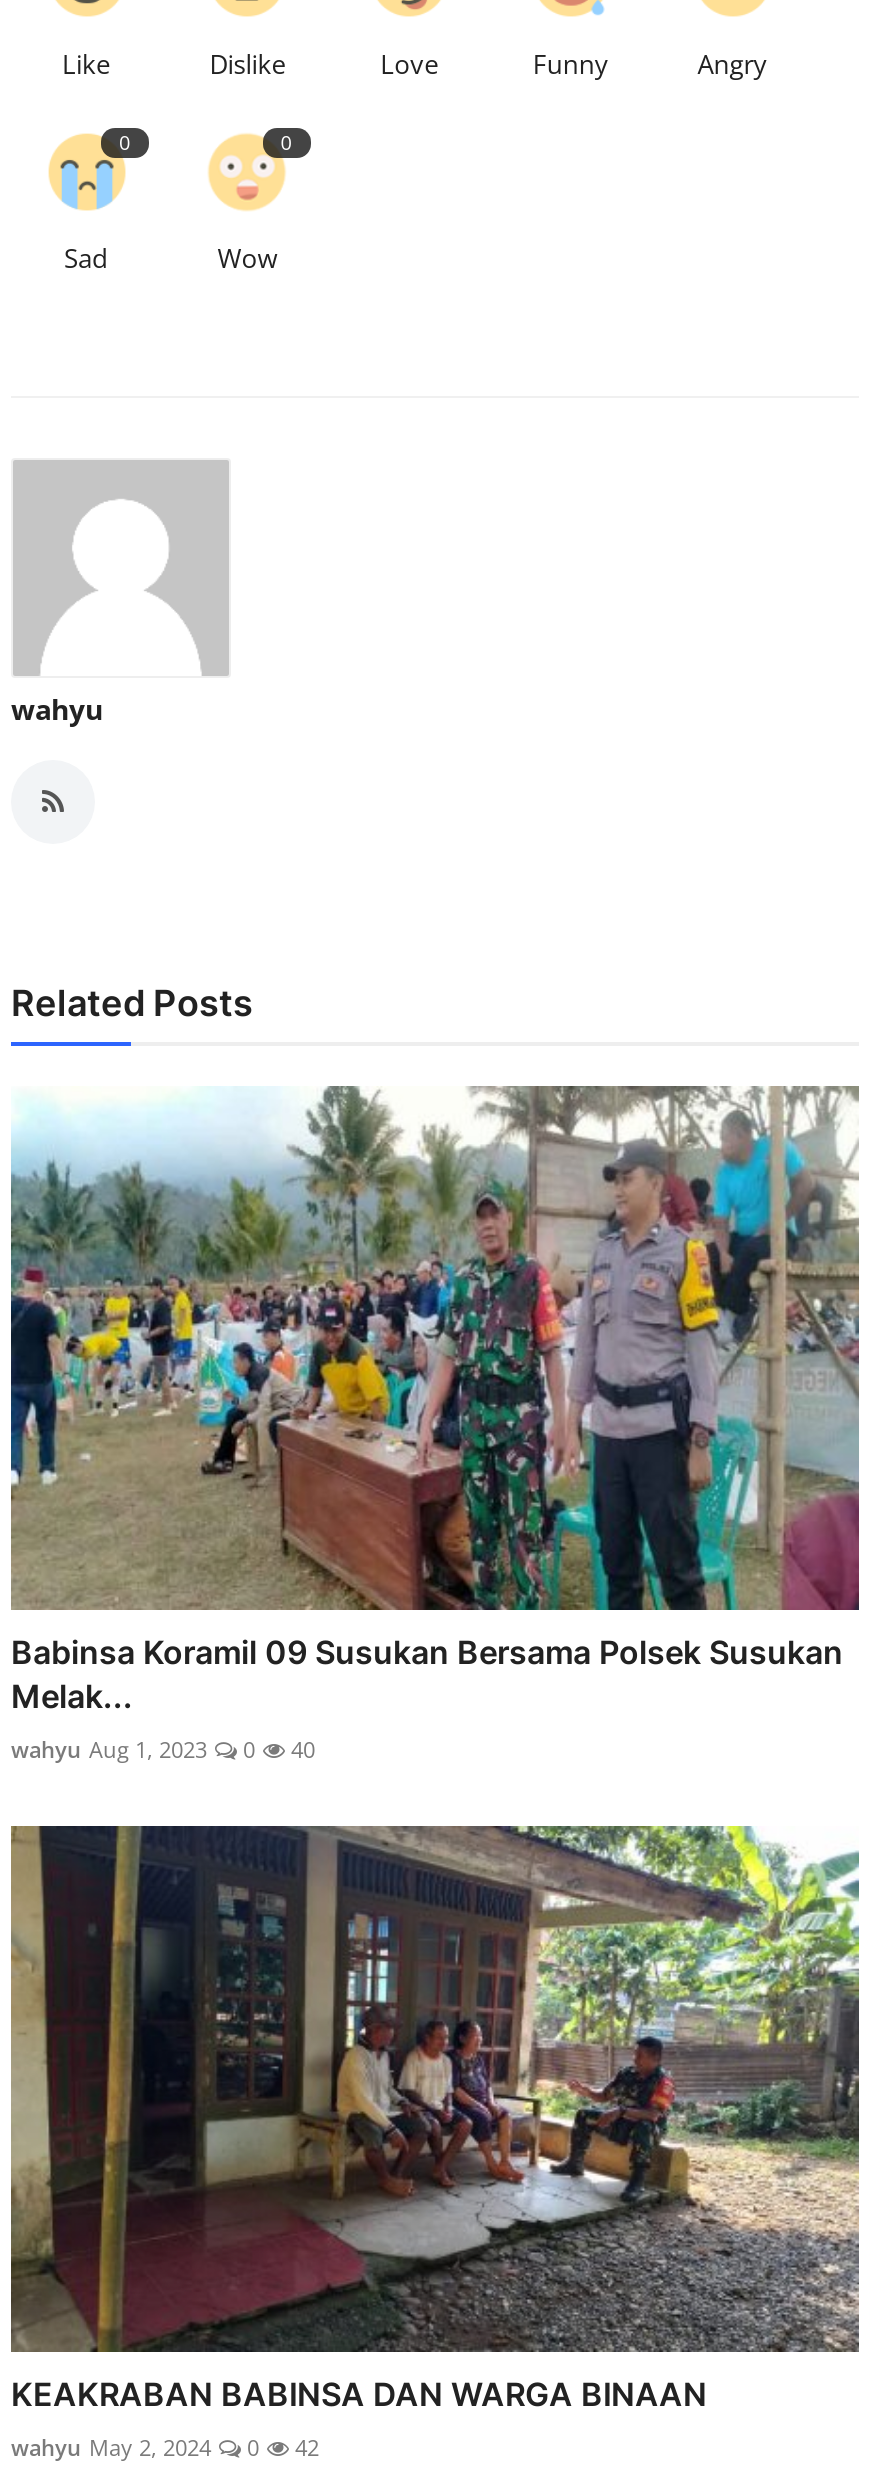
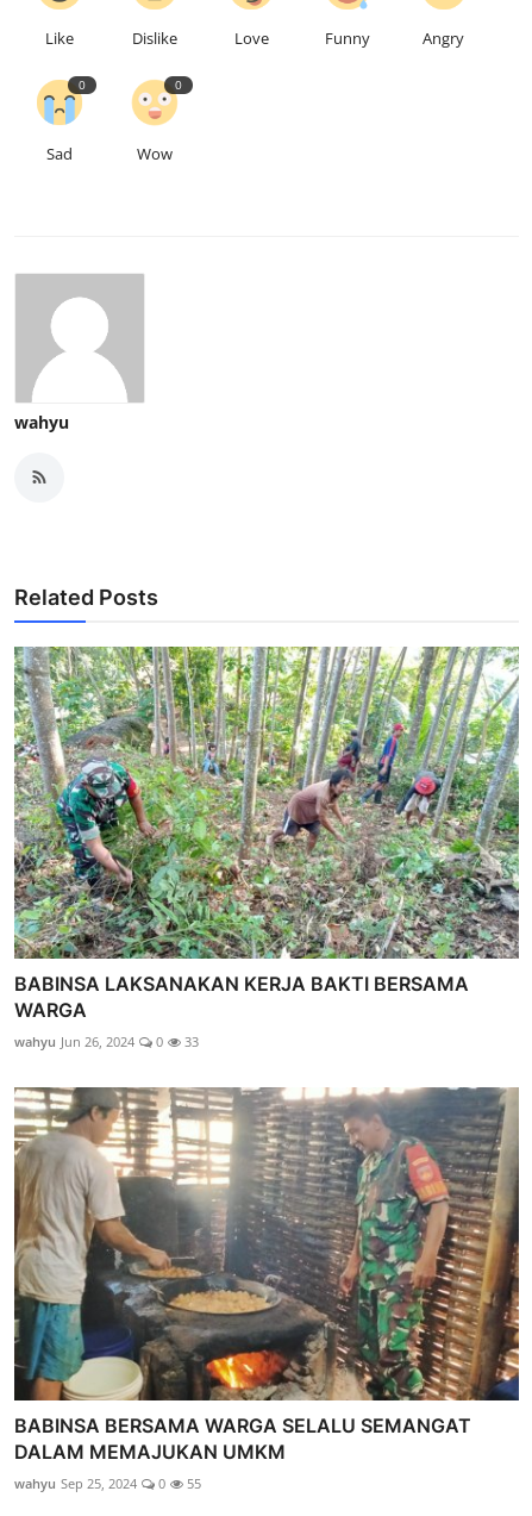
- [image]
- Babinsa Koramil 09 Susukan Bersama Polsek Susukan
- Melak...
- wahyu Aug 1, 2023
+ [image]
+ BABINSA LAKSANAKAN KERJA BAKTI BERSAMA
+ WARGA
+ wahyu Jun 26, 2024

- 40
+ 33

- [image]
- KEAKRABAN BABINSA DAN WARGA BINAAN
- wahyu May 2, 2024
+ [image]
+ BABINSA BERSAMA WARGA SELALU SEMANGAT
+ DALAM MEMAJUKAN UMKM
+ wahyu Sep 25, 2024

- 42
+ 55
